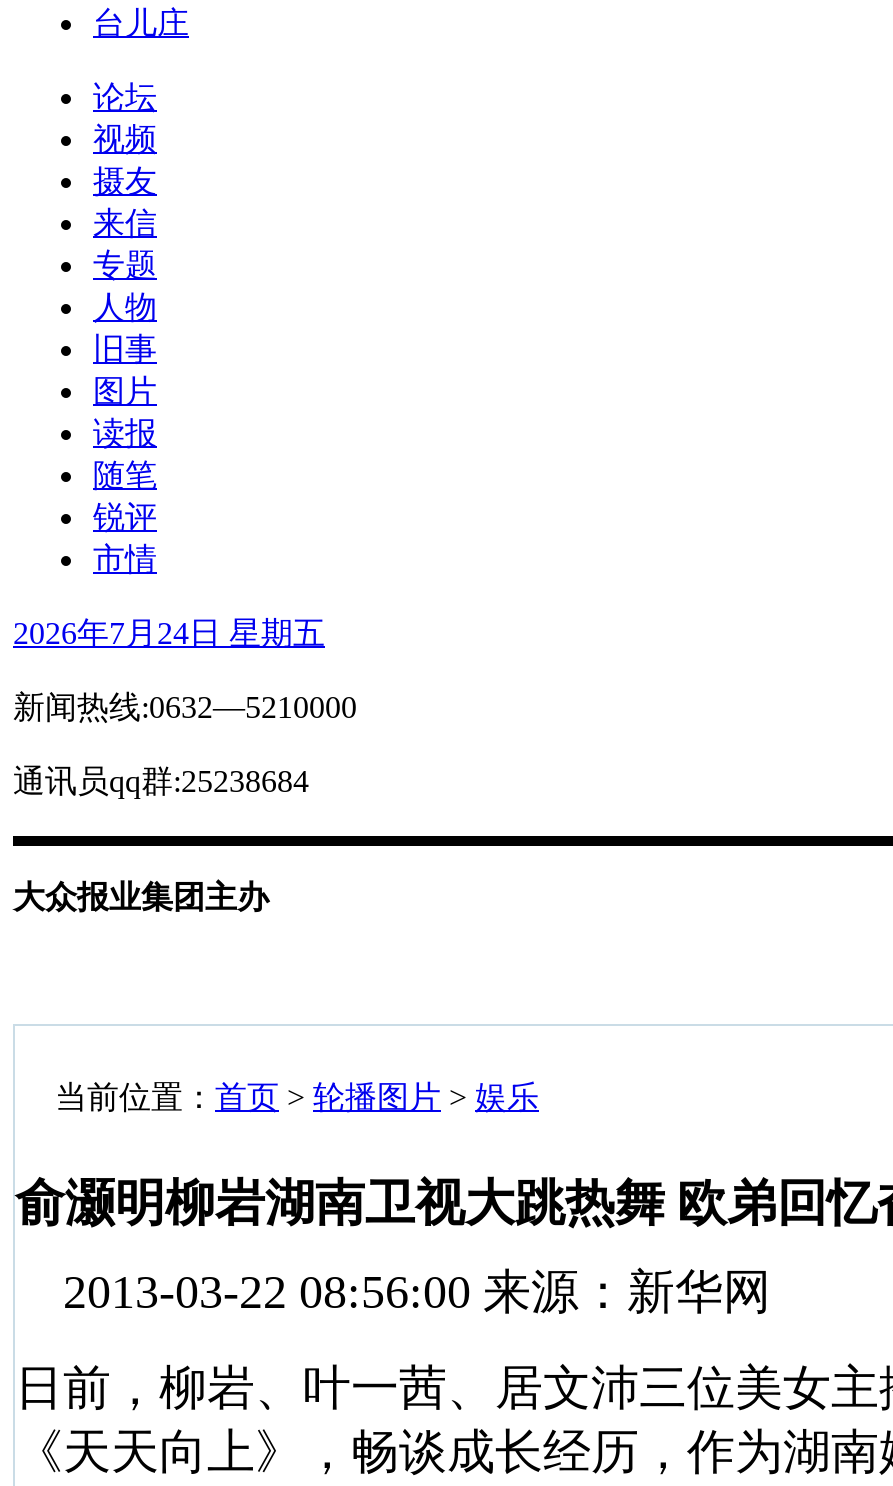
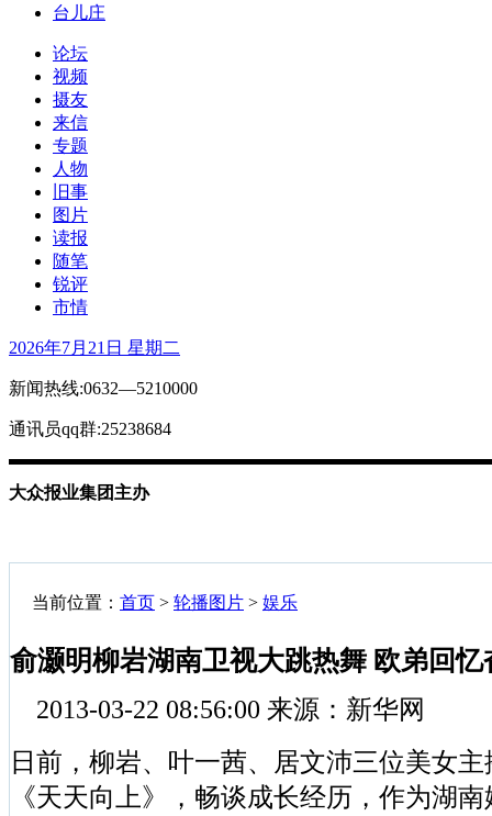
- 2026年7月24日 星期五
+ 2026年7月21日 星期二
